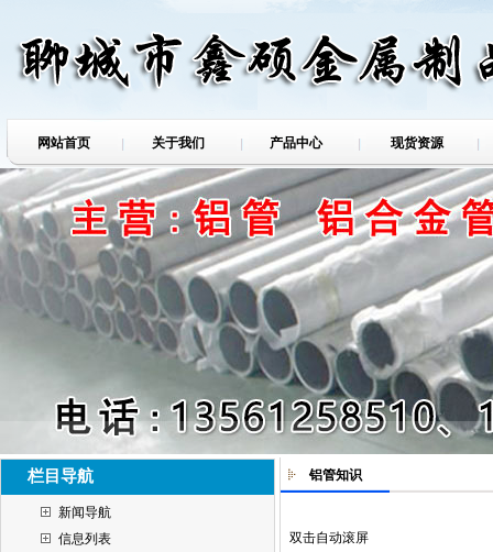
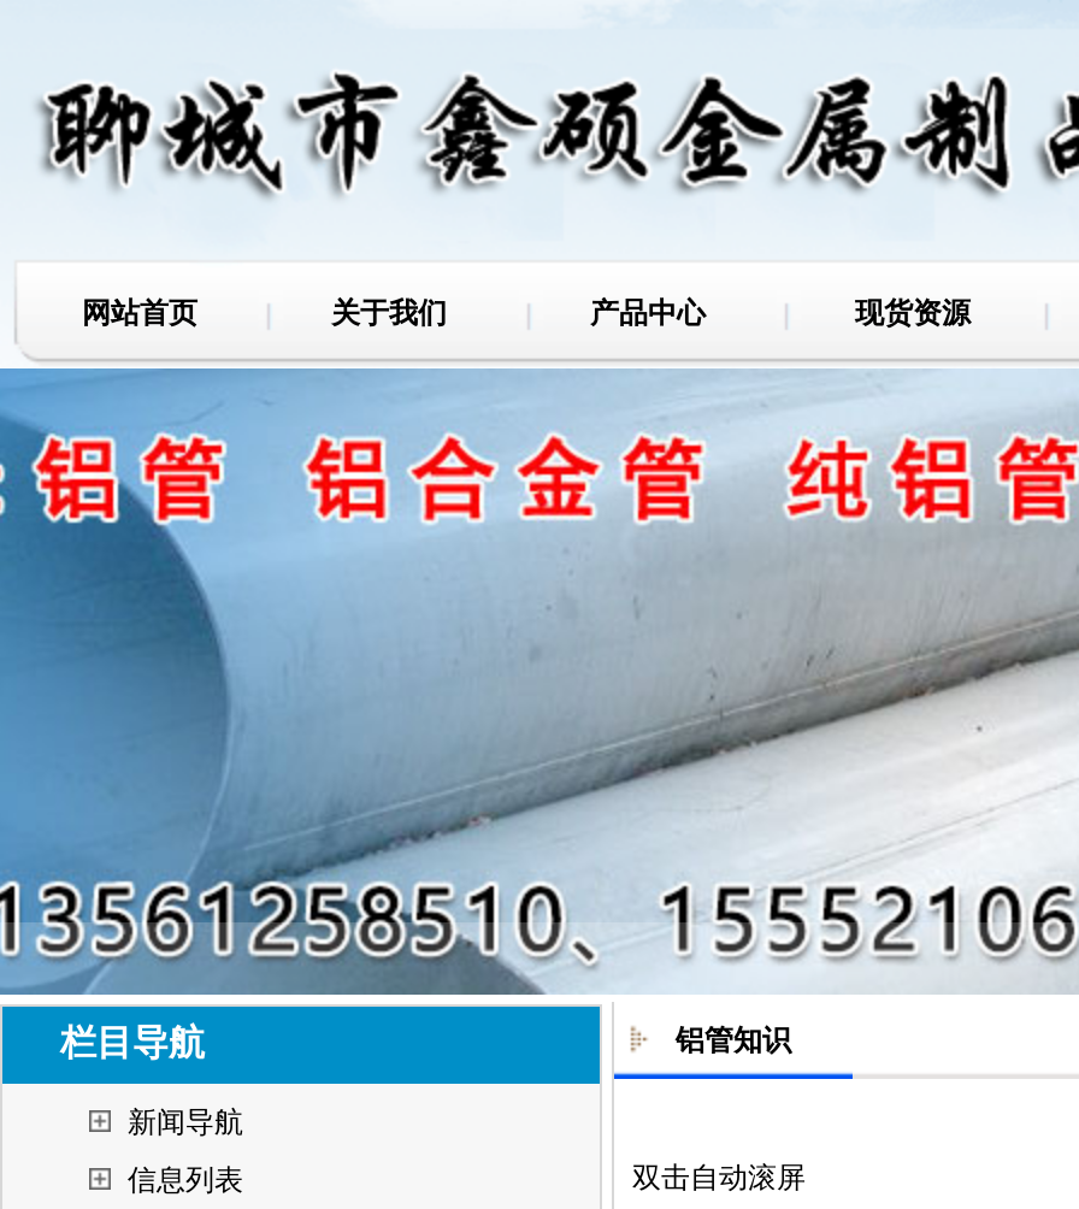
- [image]
+ [image]
